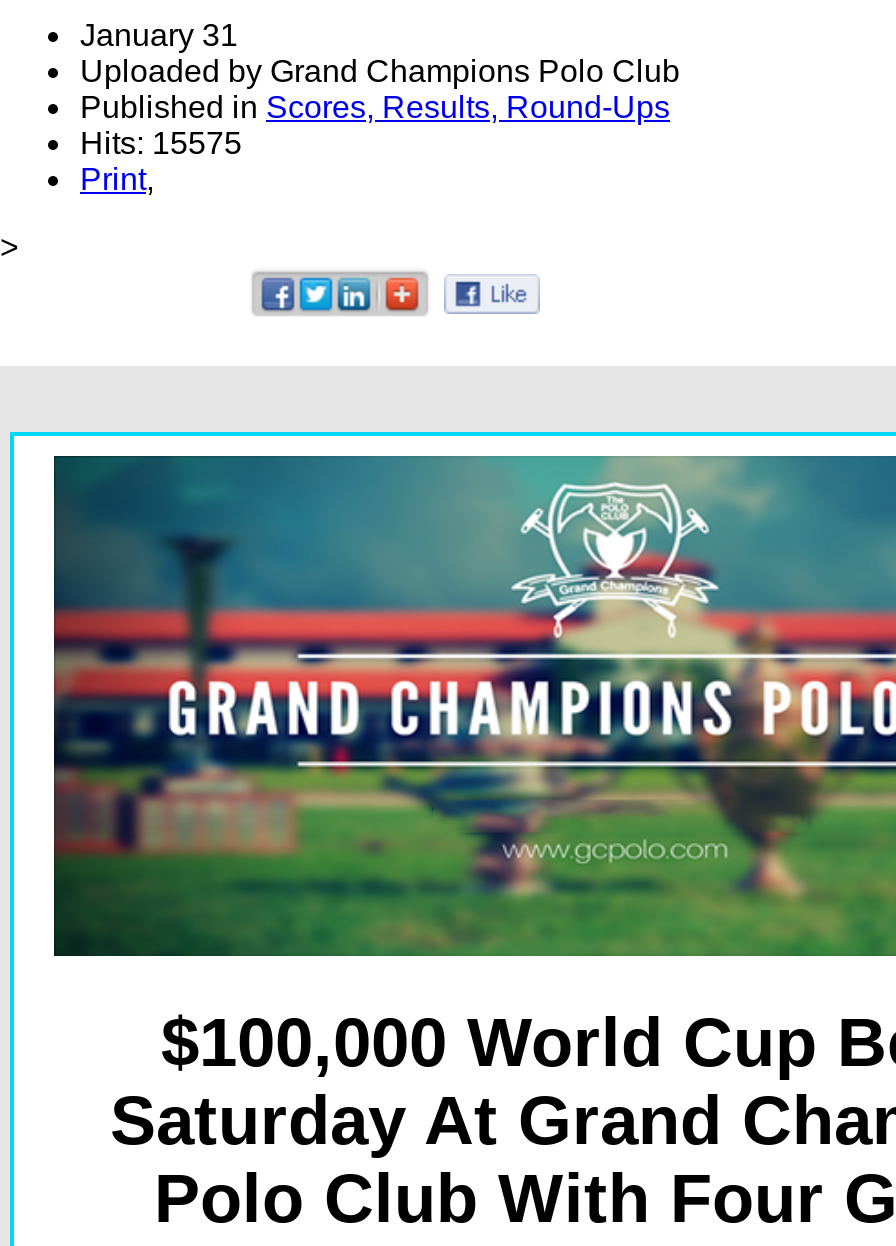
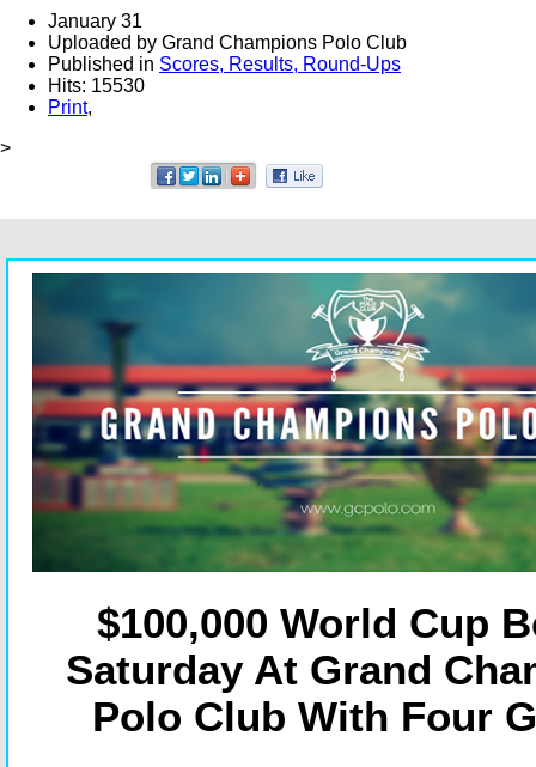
- Hits: 15575
+ Hits: 15530
